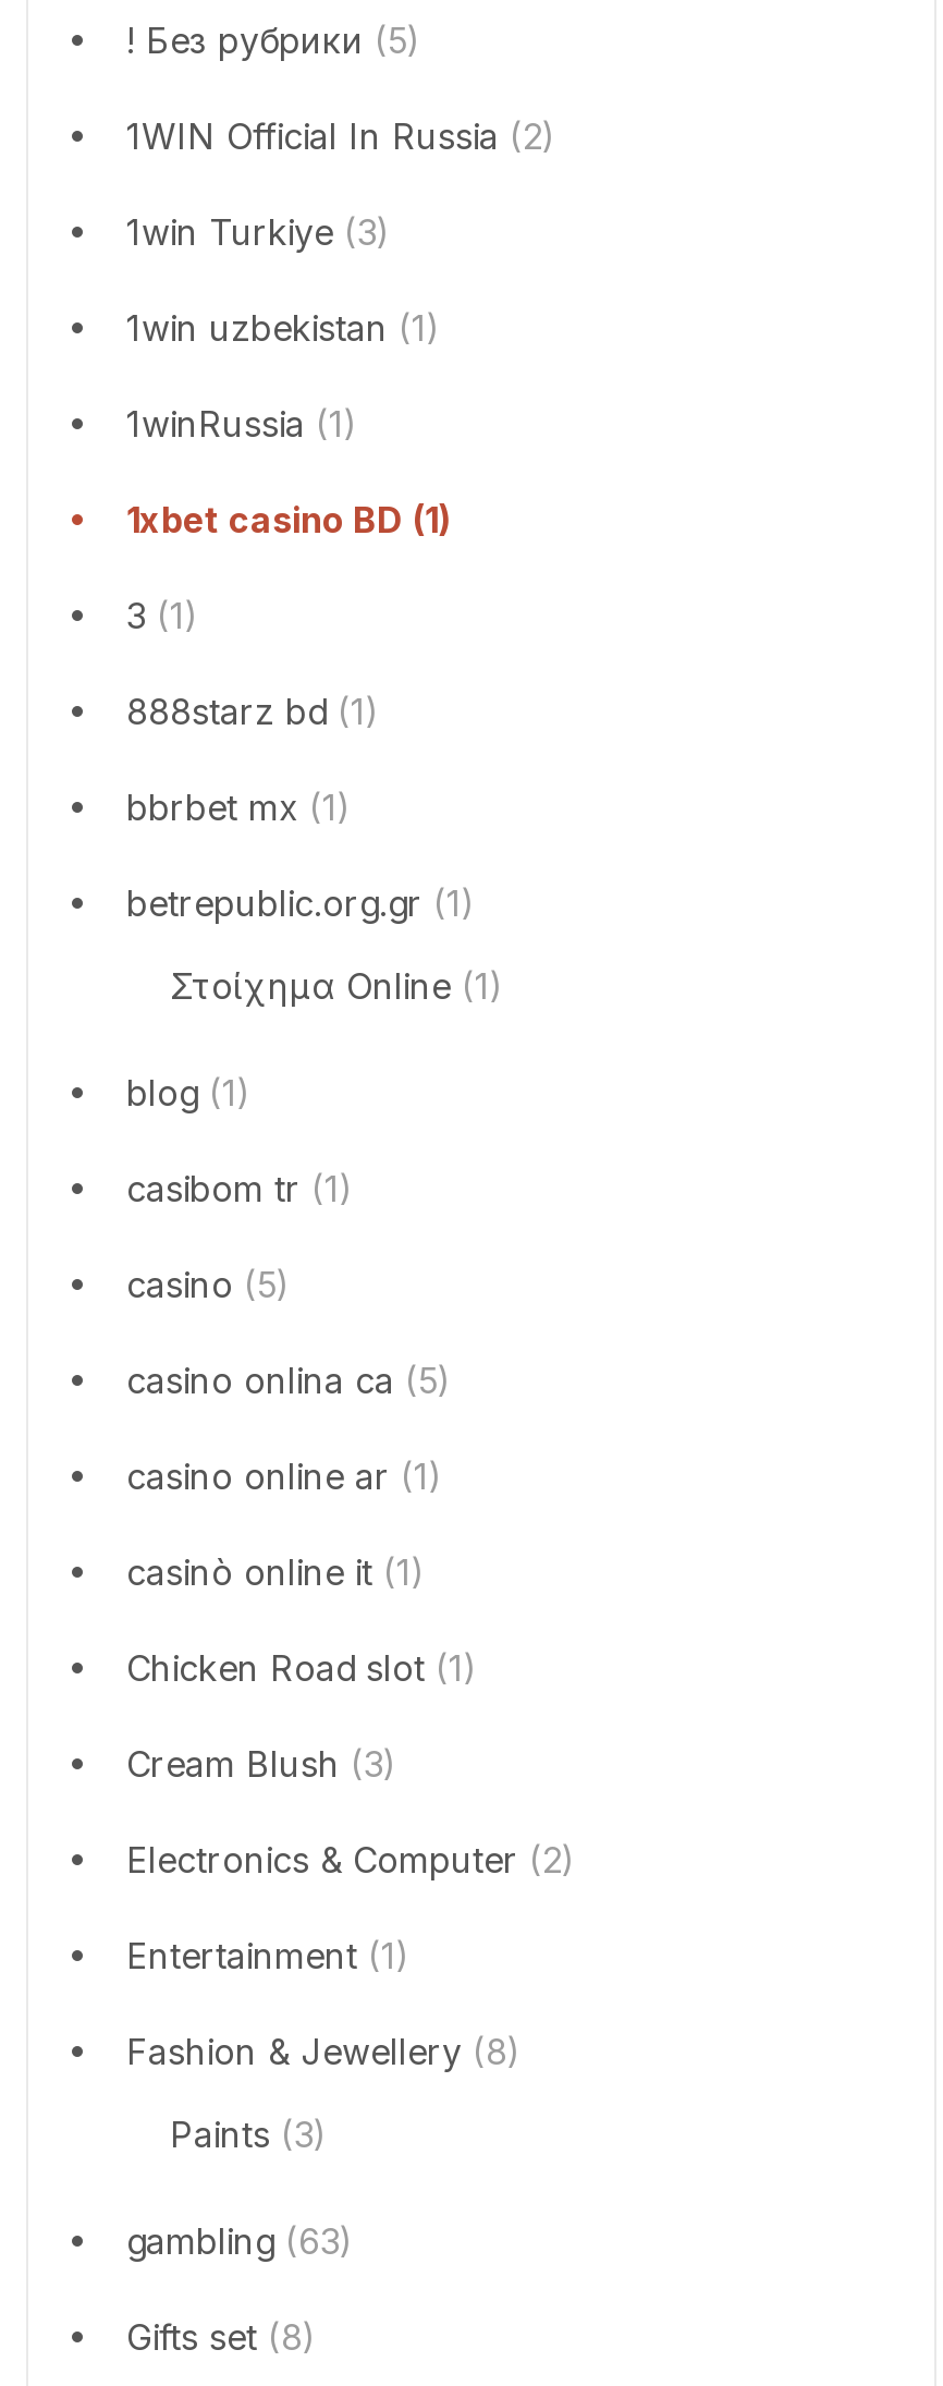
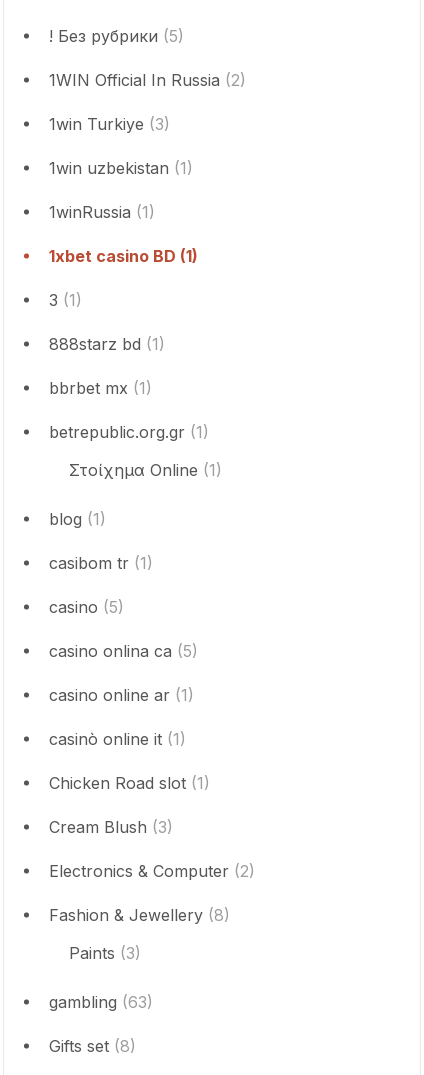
- Entertainment (1)
